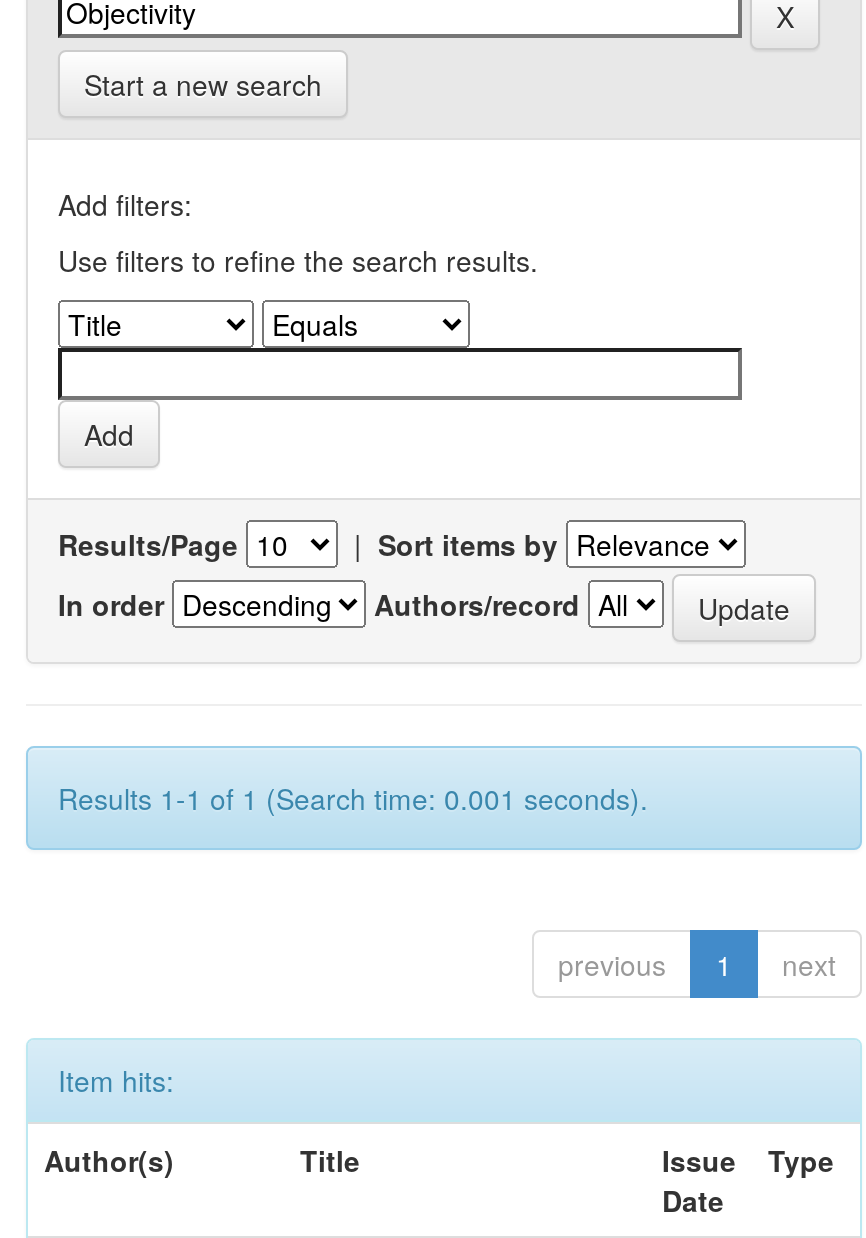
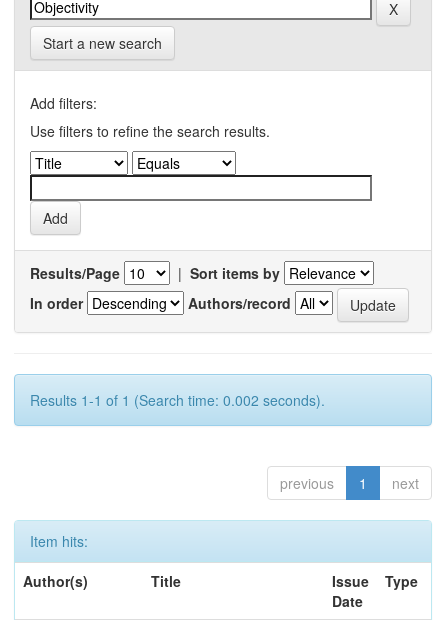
- Results 1-1 of 1 (Search time: 0.001 seconds).
+ Results 1-1 of 1 (Search time: 0.002 seconds).
